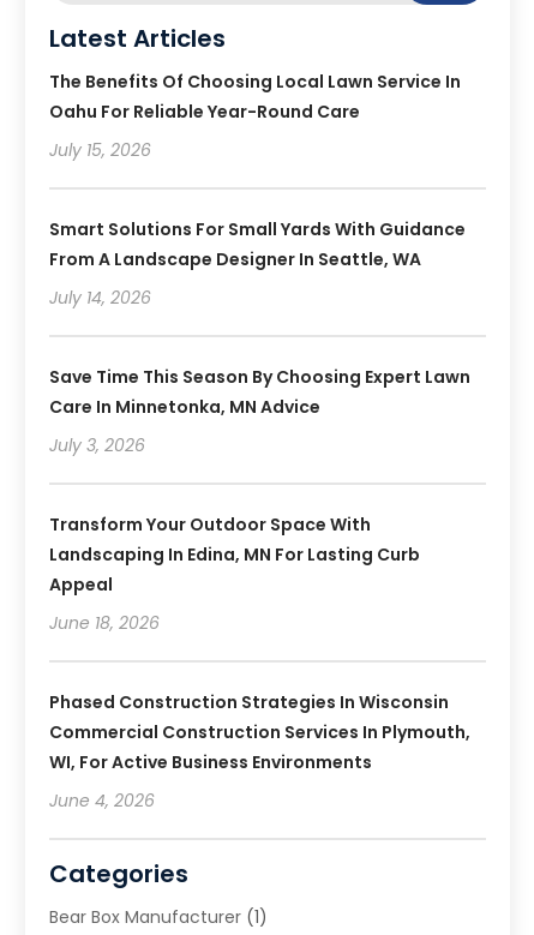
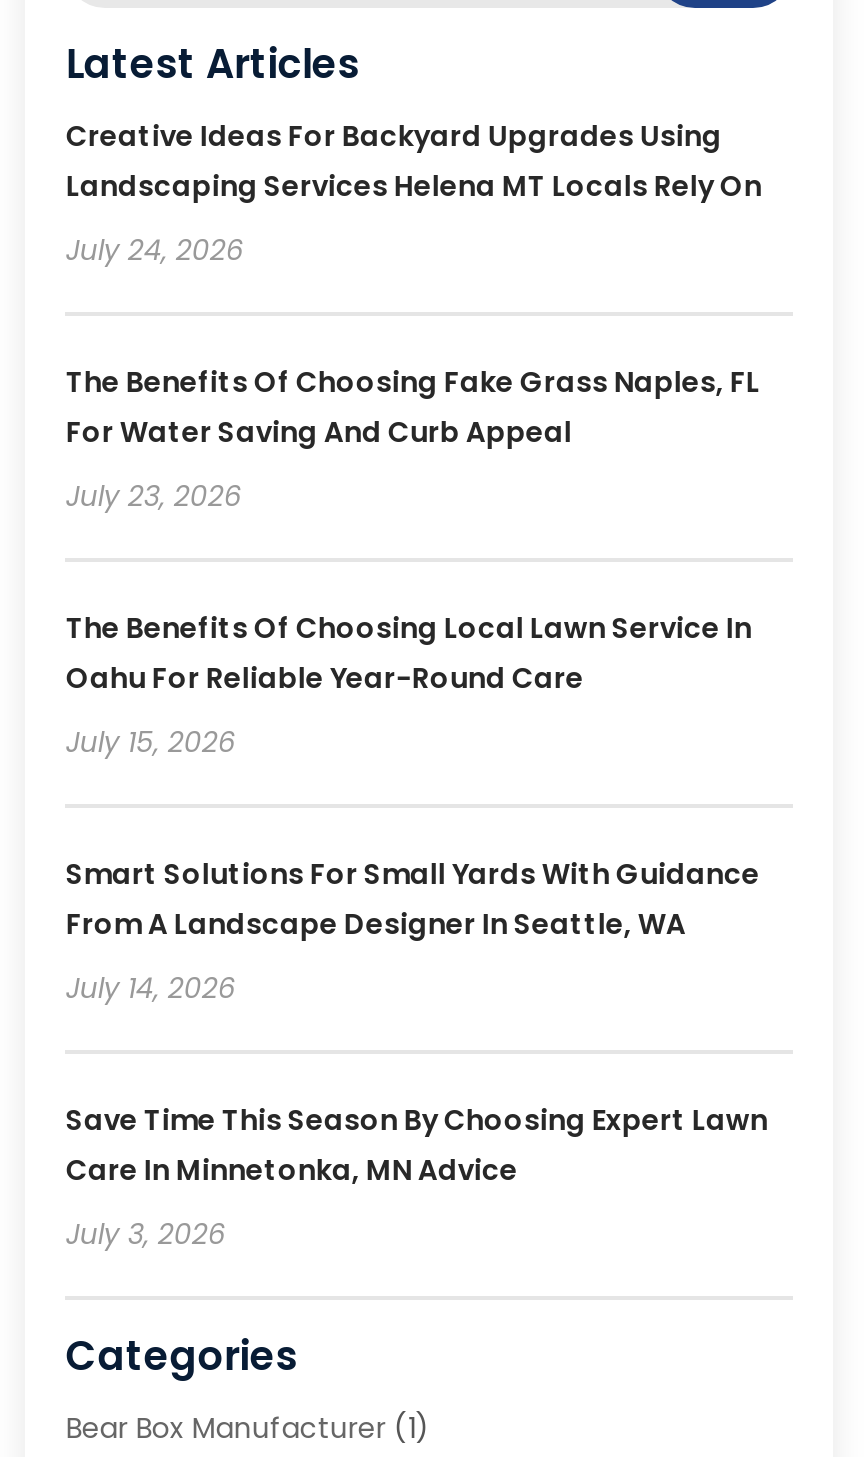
+ Creative Ideas For Backyard Upgrades Using
+ Landscaping Services Helena MT Locals Rely On
+ July 24, 2026
+ The Benefits Of Choosing Fake Grass Naples, FL
+ For Water Saving And Curb Appeal
+ July 23, 2026

moved down: The Benefits Of Choosing Local Lawn Service In | Oahu For Reliable Year-Round Care | July 15, 2026 | ... | Care In Minnetonka, MN Advice | July 3, 2026

- Transform Your Outdoor Space With
- Landscaping In Edina, MN For Lasting Curb
- Appeal
- June 18, 2026
- Phased Construction Strategies In Wisconsin
- Commercial Construction Services In Plymouth,
- WI, For Active Business Environments
- June 4, 2026
